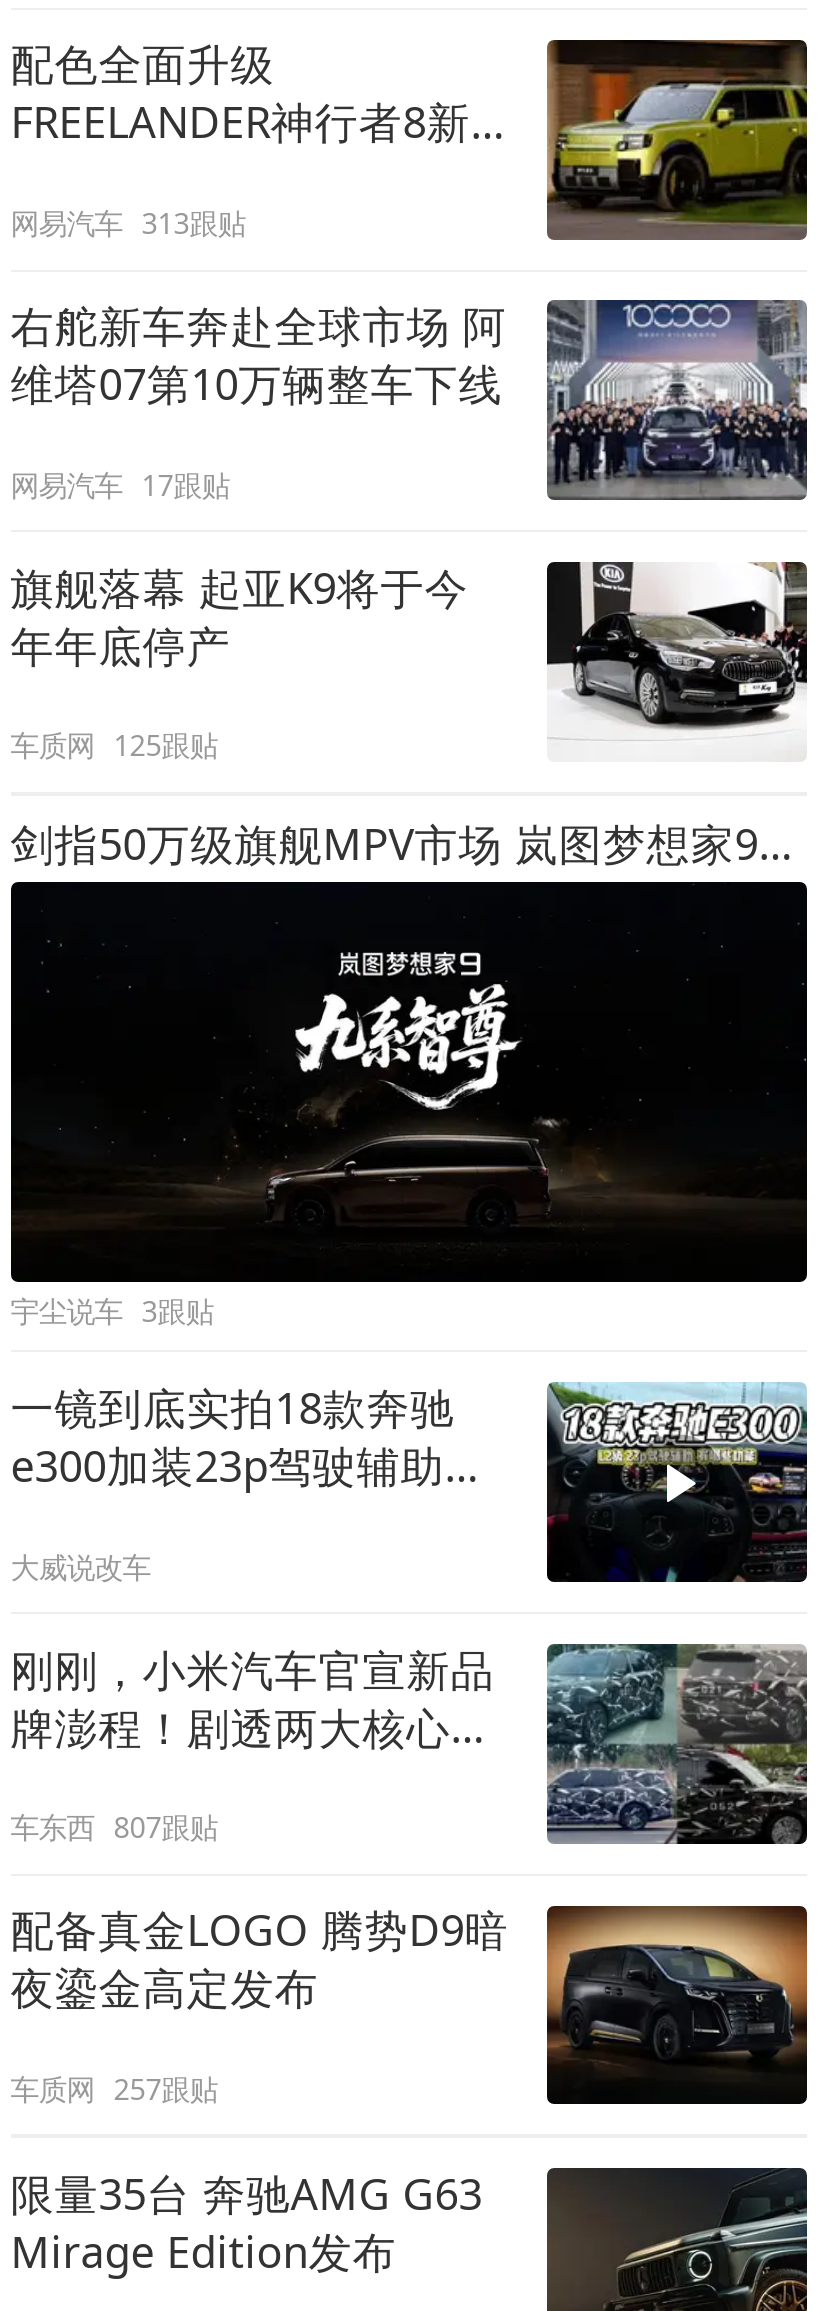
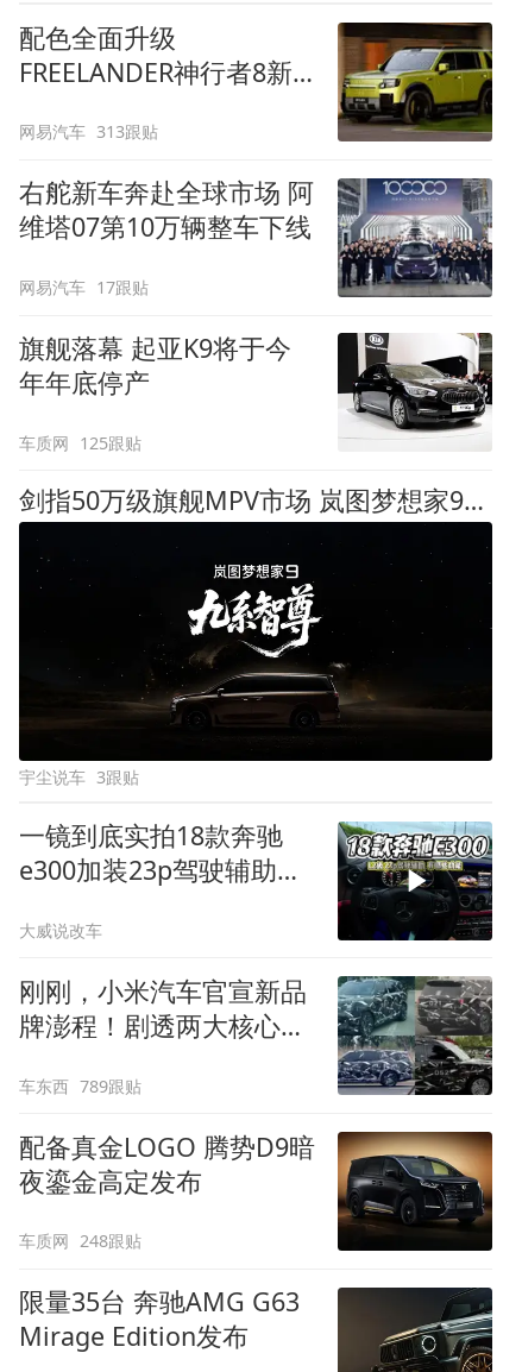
- 车东西 807跟贴
+ 车东西 789跟贴

- 车质网 257跟贴
+ 车质网 248跟贴
